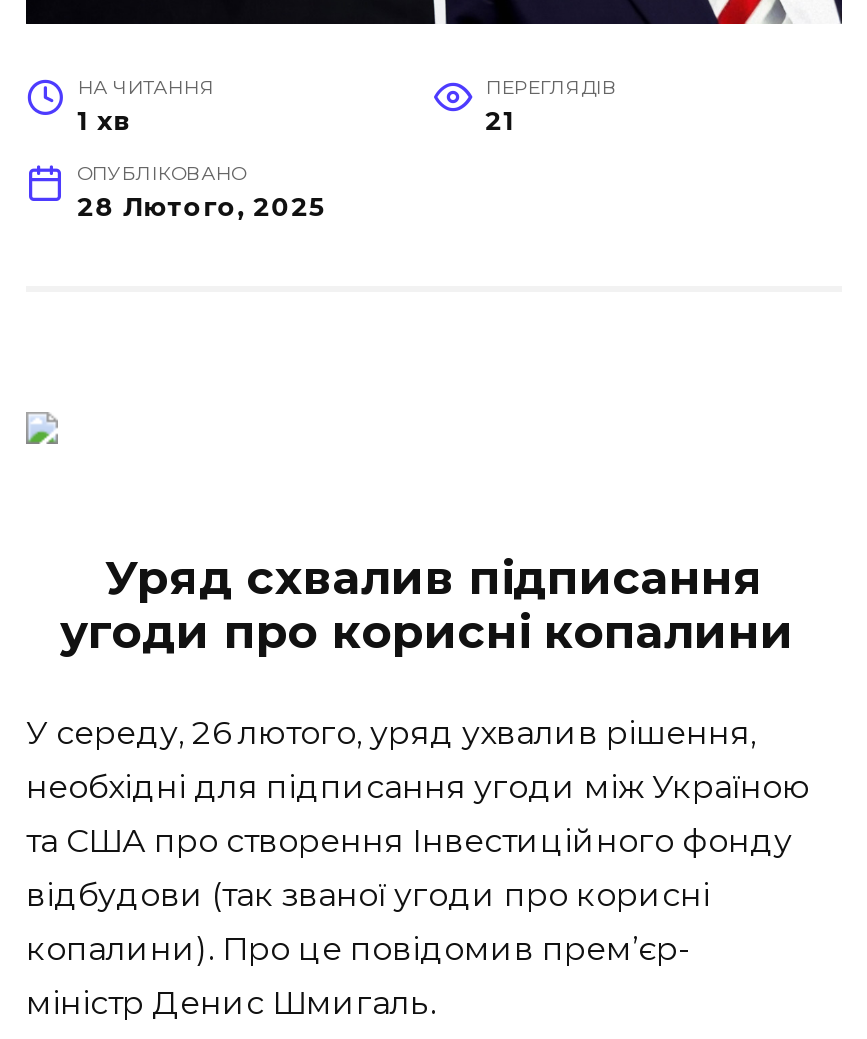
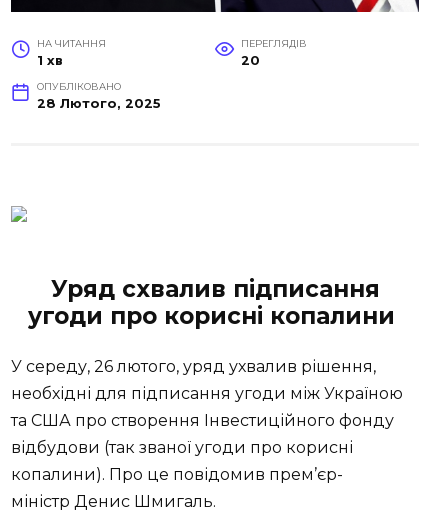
- 21
+ 20
